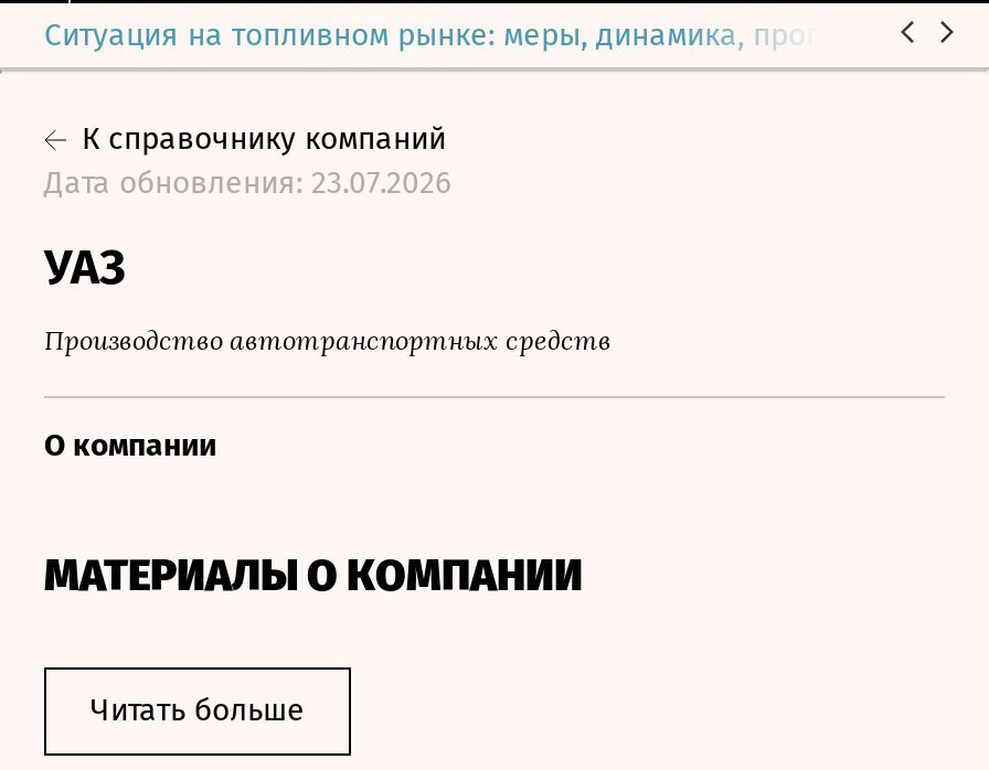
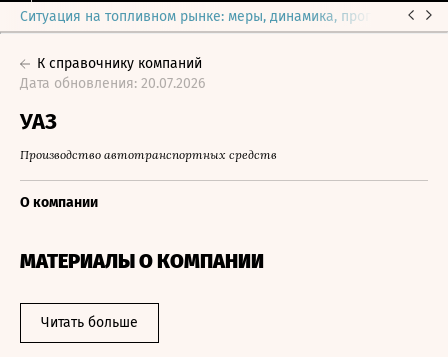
- Дата обновления: 23.07.2026
+ Дата обновления: 20.07.2026
